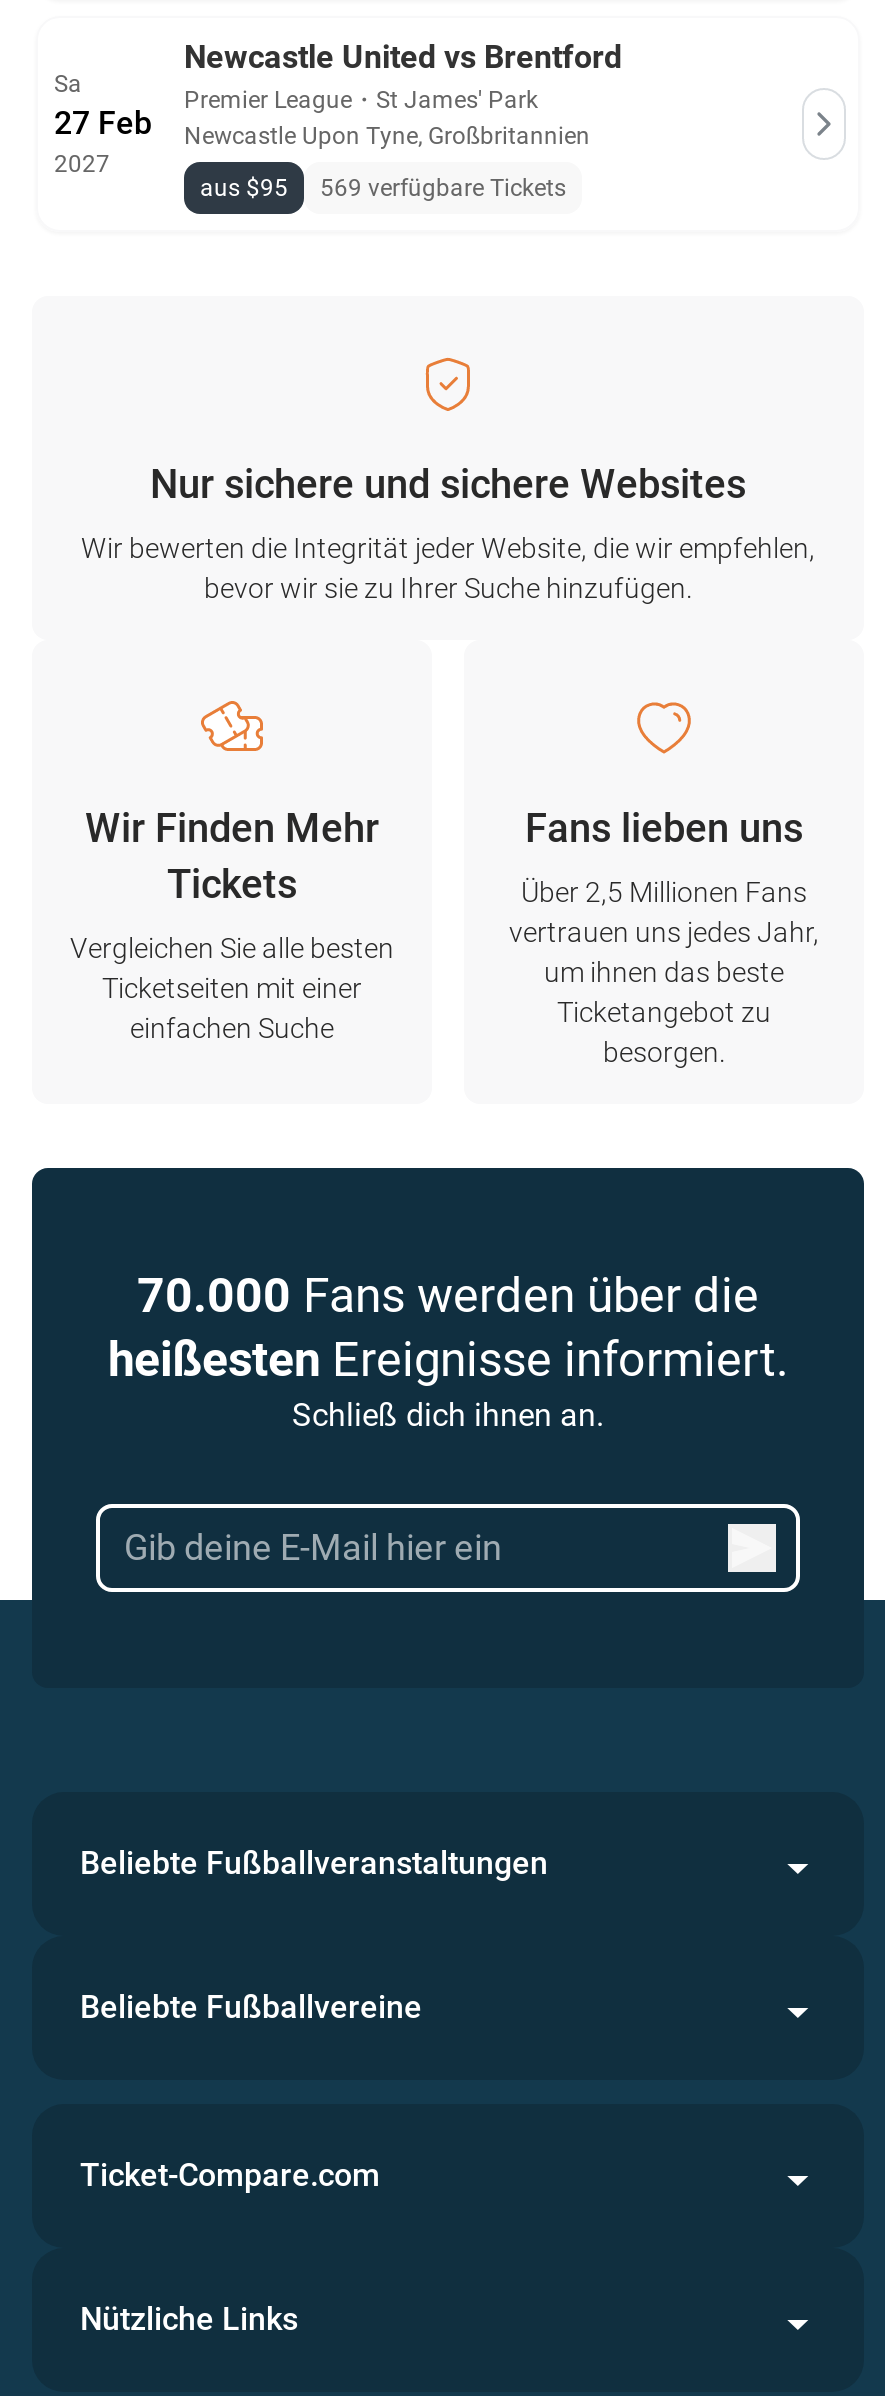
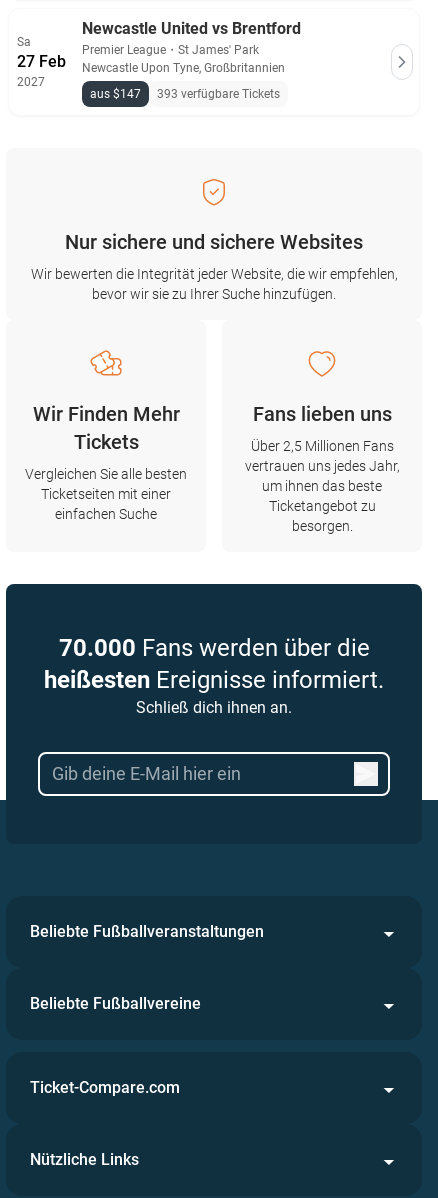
- aus $95
+ aus $147

- 569 verfügbare Tickets
+ 393 verfügbare Tickets
